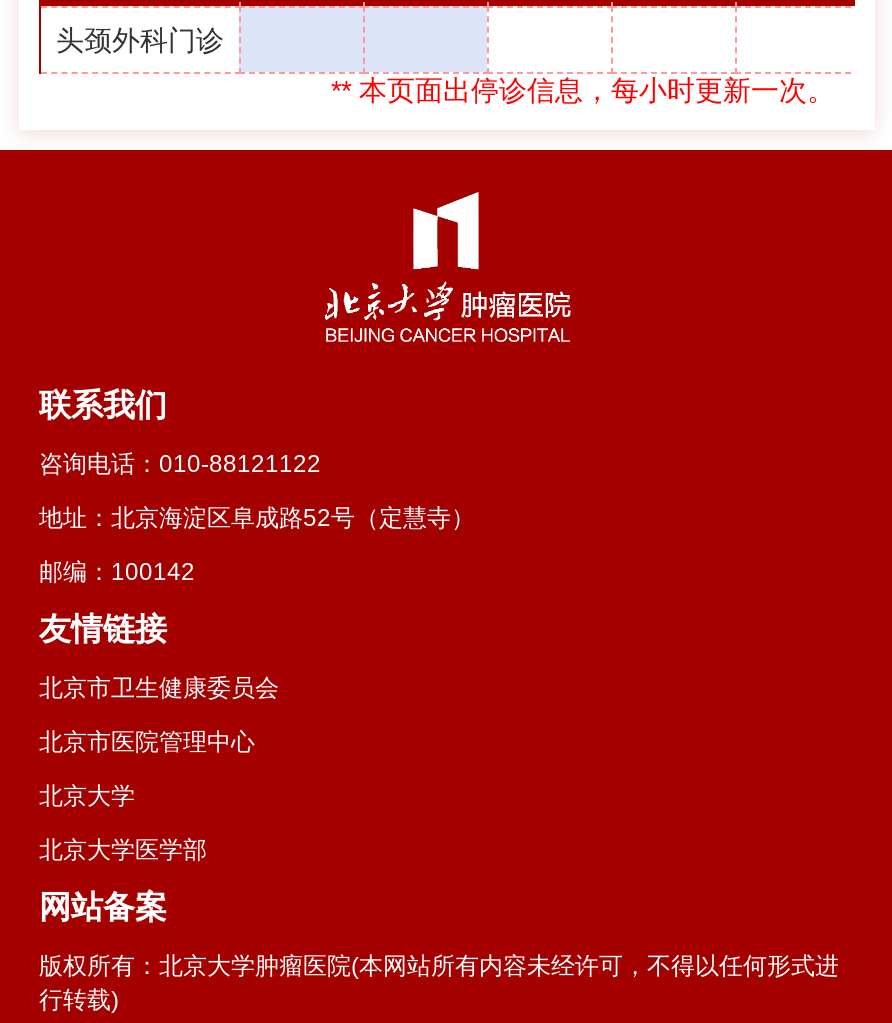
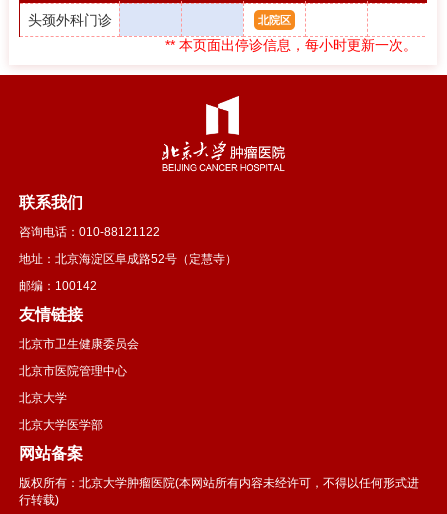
+ 北院区
